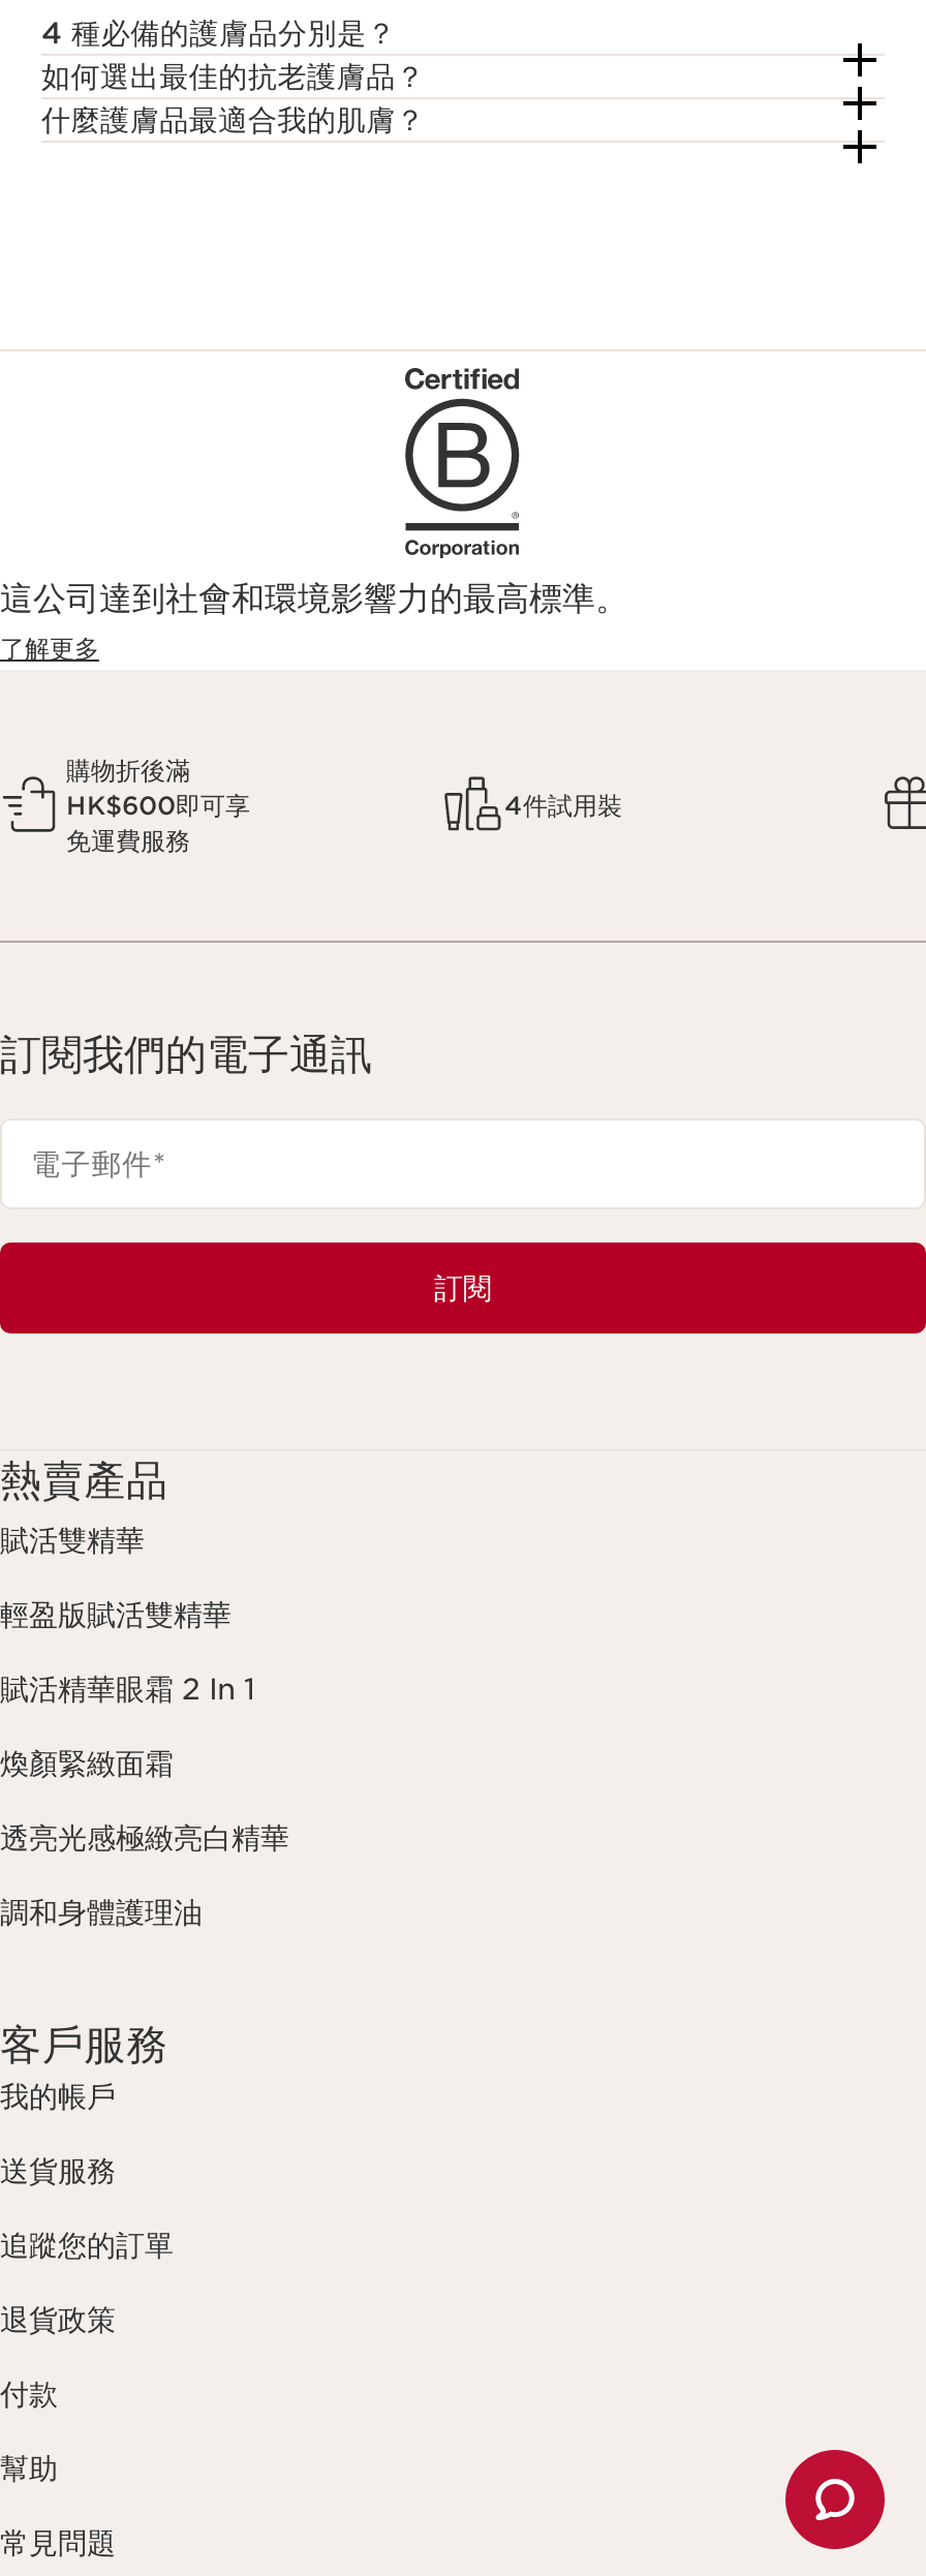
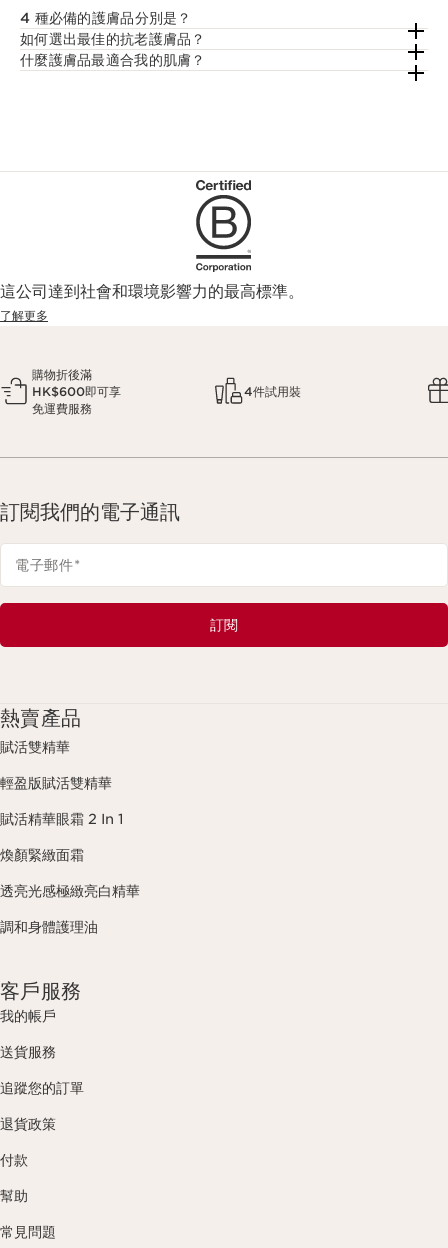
- [image]
